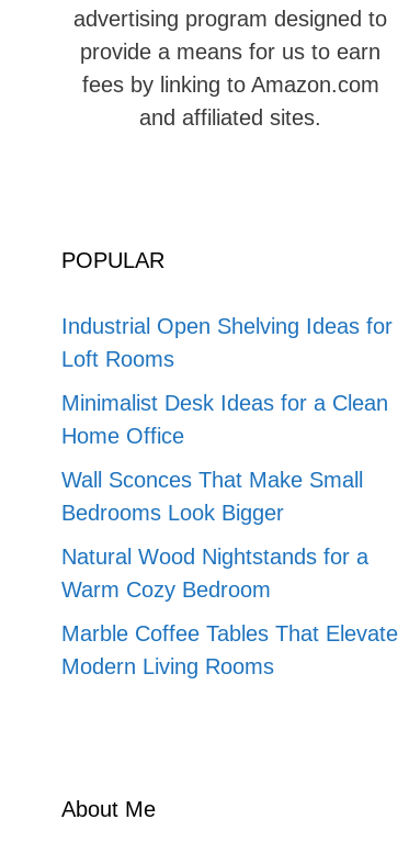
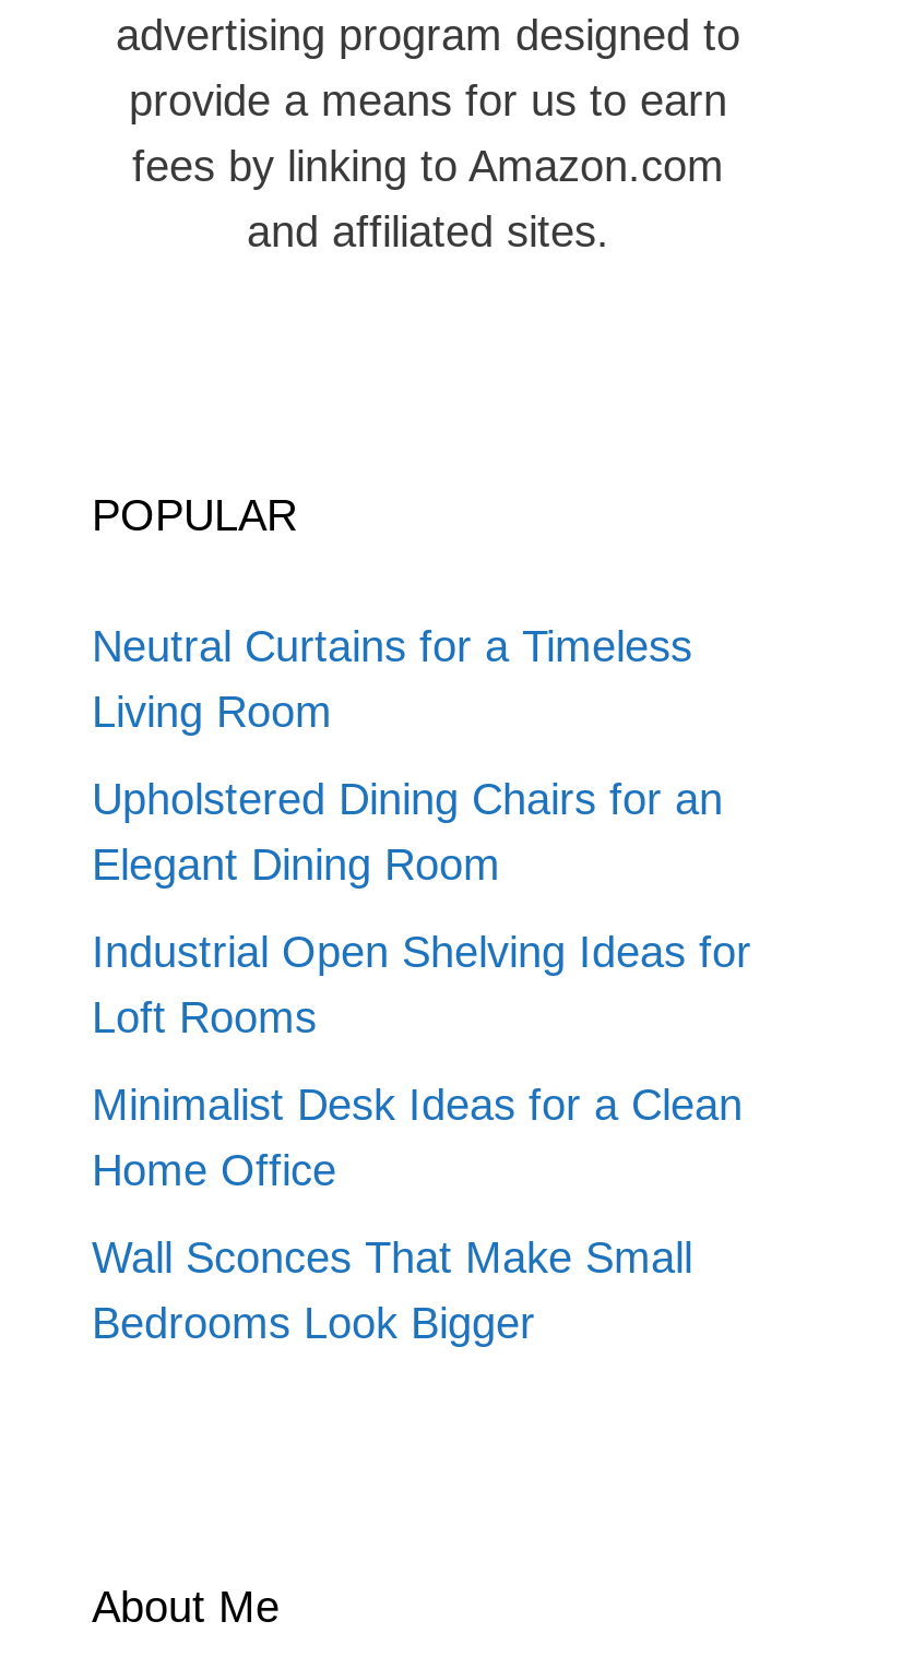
+ Neutral Curtains for a Timeless
+ Living Room
+ Upholstered Dining Chairs for an
+ Elegant Dining Room

moved down: Industrial Open Shelving Ideas for | Loft Rooms | Minimalist Desk Ideas for a Clean | Home Office | Wall Sconces That Make Small | Bedrooms Look Bigger

- Natural Wood Nightstands for a
- Warm Cozy Bedroom
- Marble Coffee Tables That Elevate
- Modern Living Rooms
